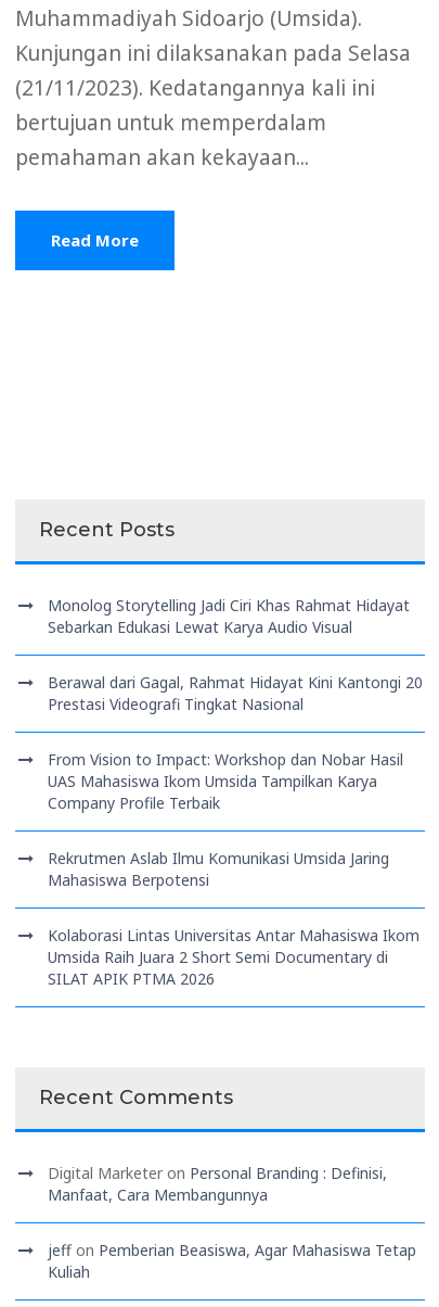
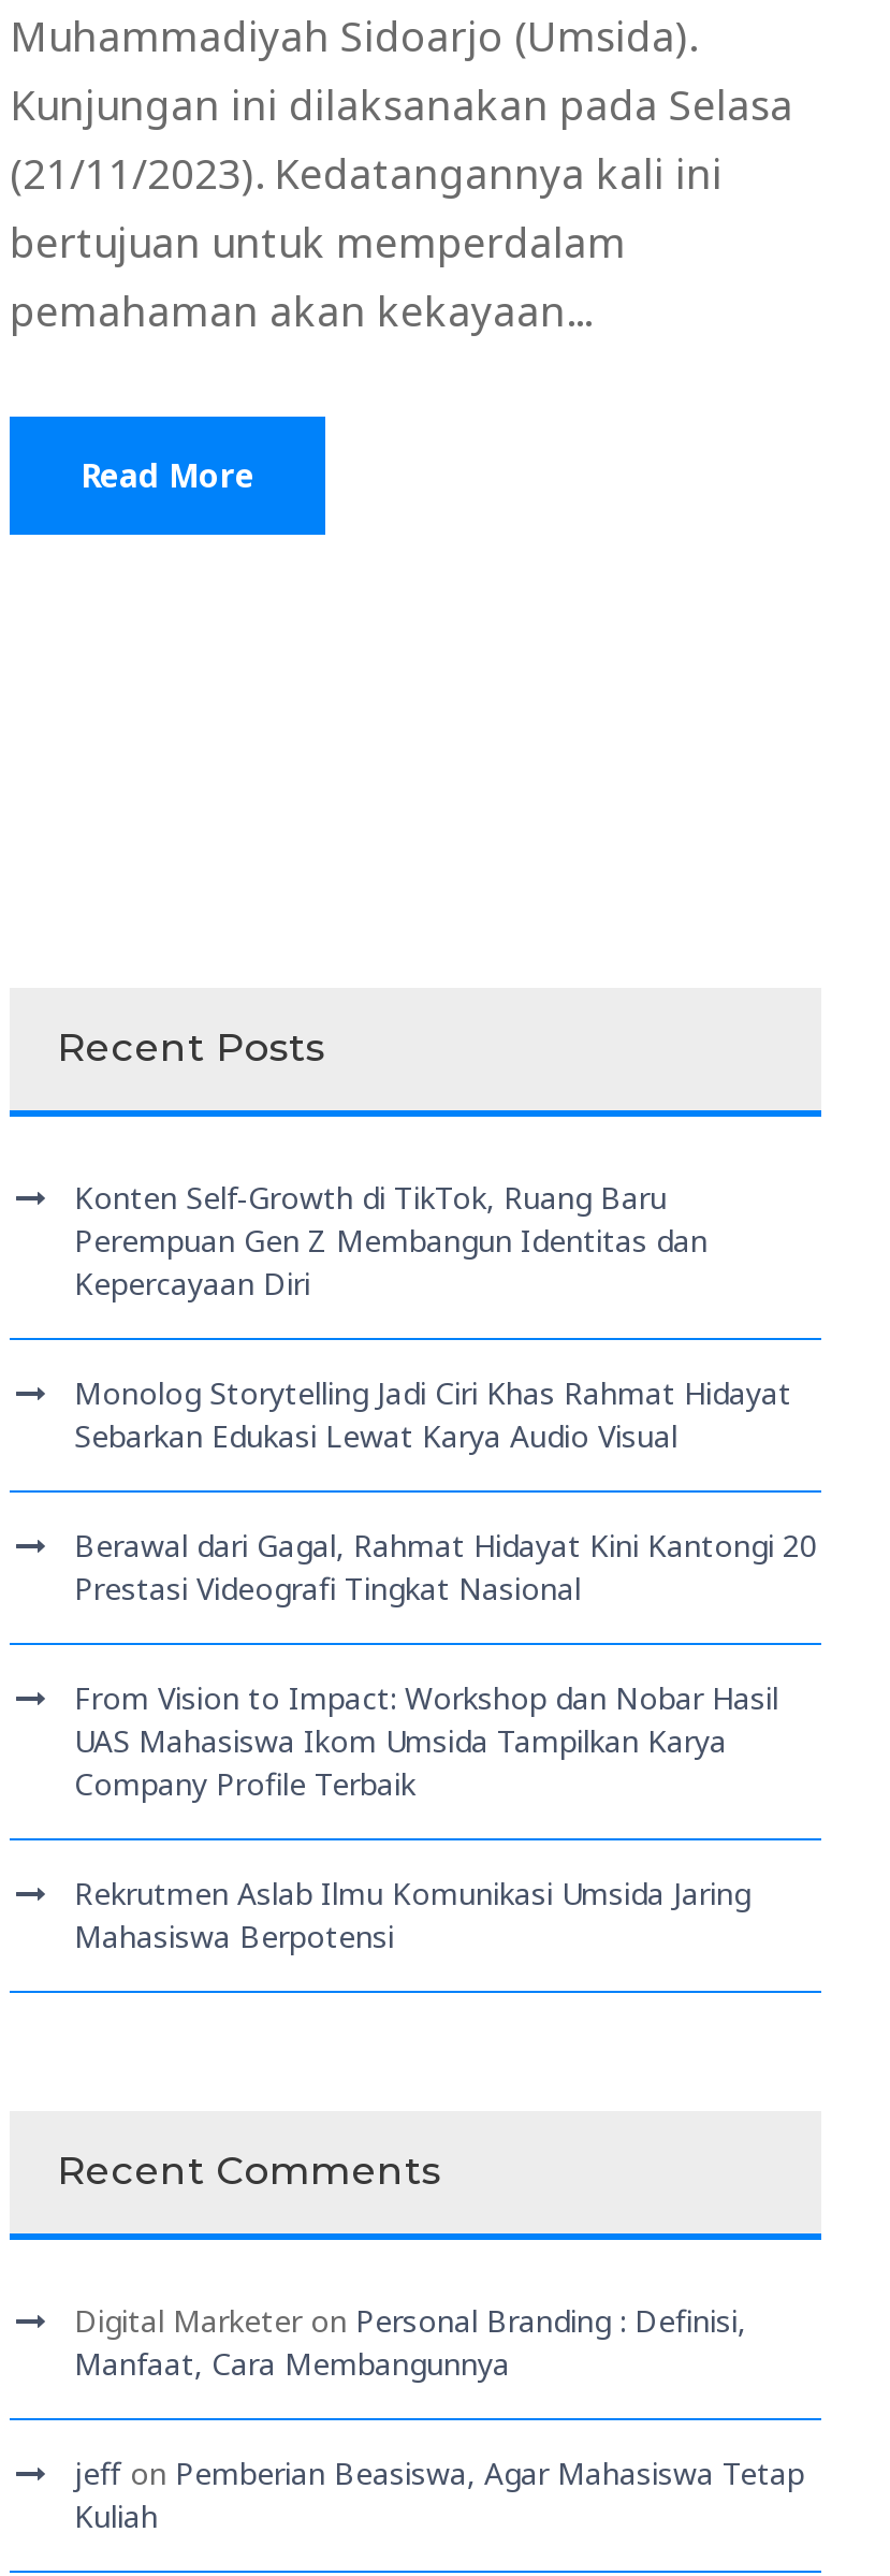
+ Konten Self-Growth di TikTok, Ruang Baru
+ Perempuan Gen Z Membangun Identitas dan
+ Kepercayaan Diri

moved down: Monolog Storytelling Jadi Ciri Khas Rahmat Hidayat | Sebarkan Edukasi Lewat Karya Audio Visual | Berawal dari Gagal, Rahmat Hidayat Kini Kantongi 20 | ... | Rekrutmen Aslab Ilmu Komunikasi Umsida Jaring | Mahasiswa Berpotensi

- Kolaborasi Lintas Universitas Antar Mahasiswa Ikom
- Umsida Raih Juara 2 Short Semi Documentary di
- SILAT APIK PTMA 2026
